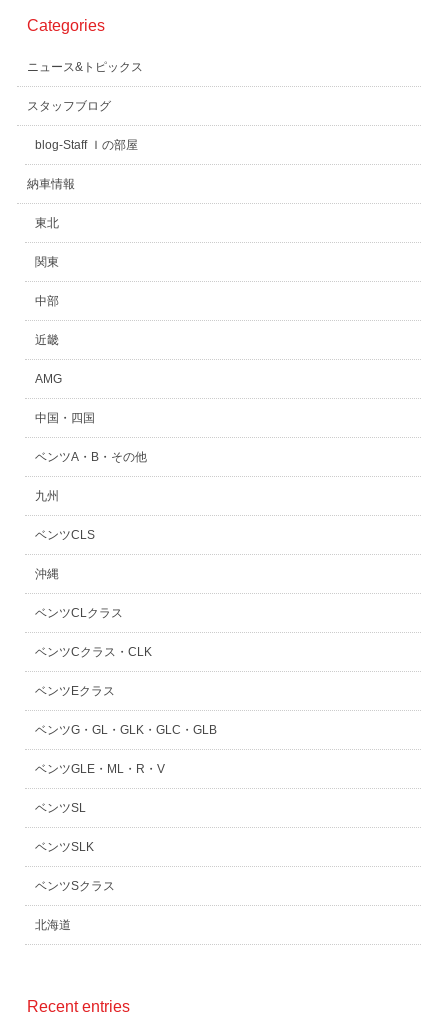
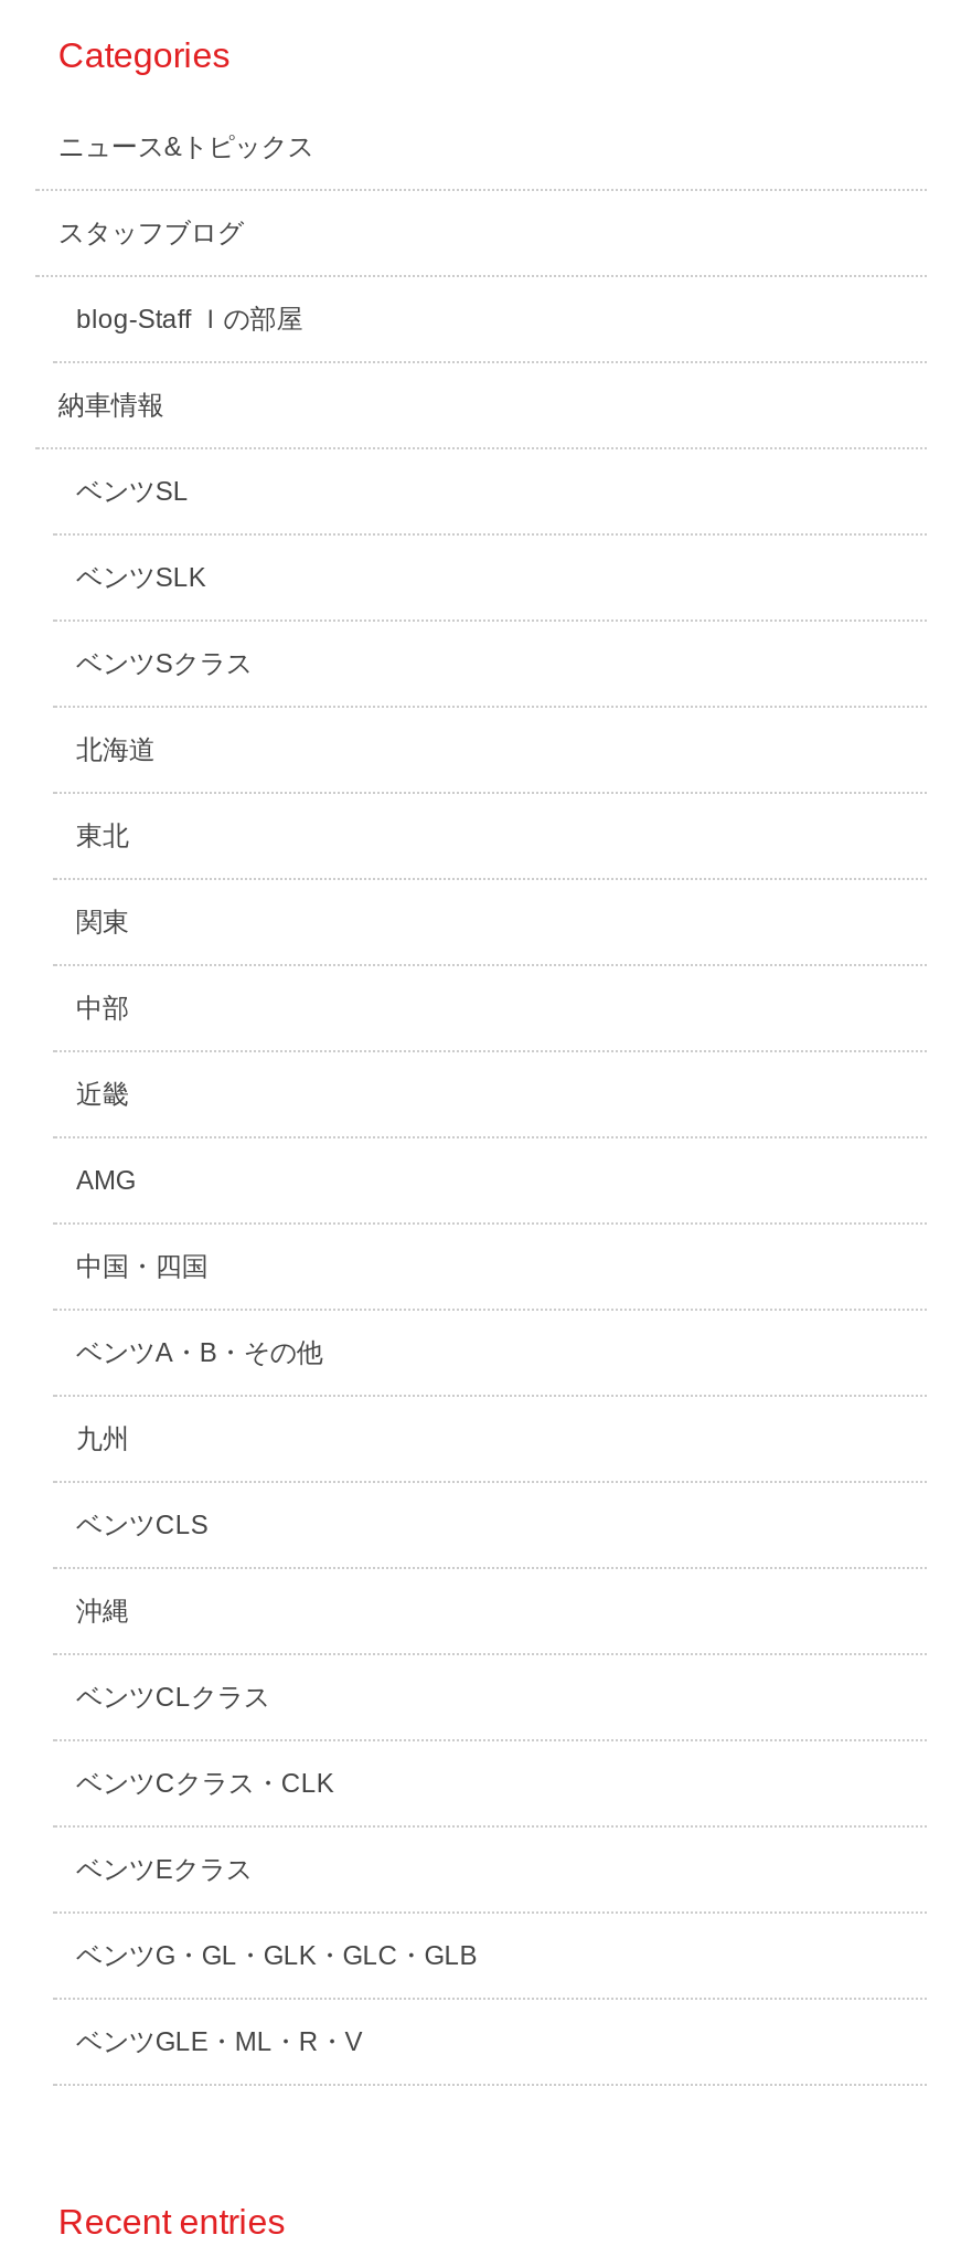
moved down: 東北 | 関東 | 中部 | ... | ベンツG・GL・GLK・GLC・GLB | ベンツGLE・ML・R・V

moved up: ベンツSL | ベンツSLK | ベンツSクラス | 北海道
